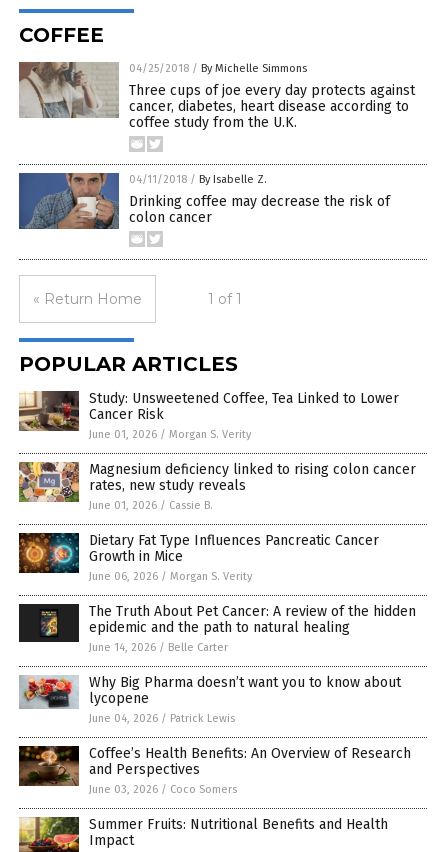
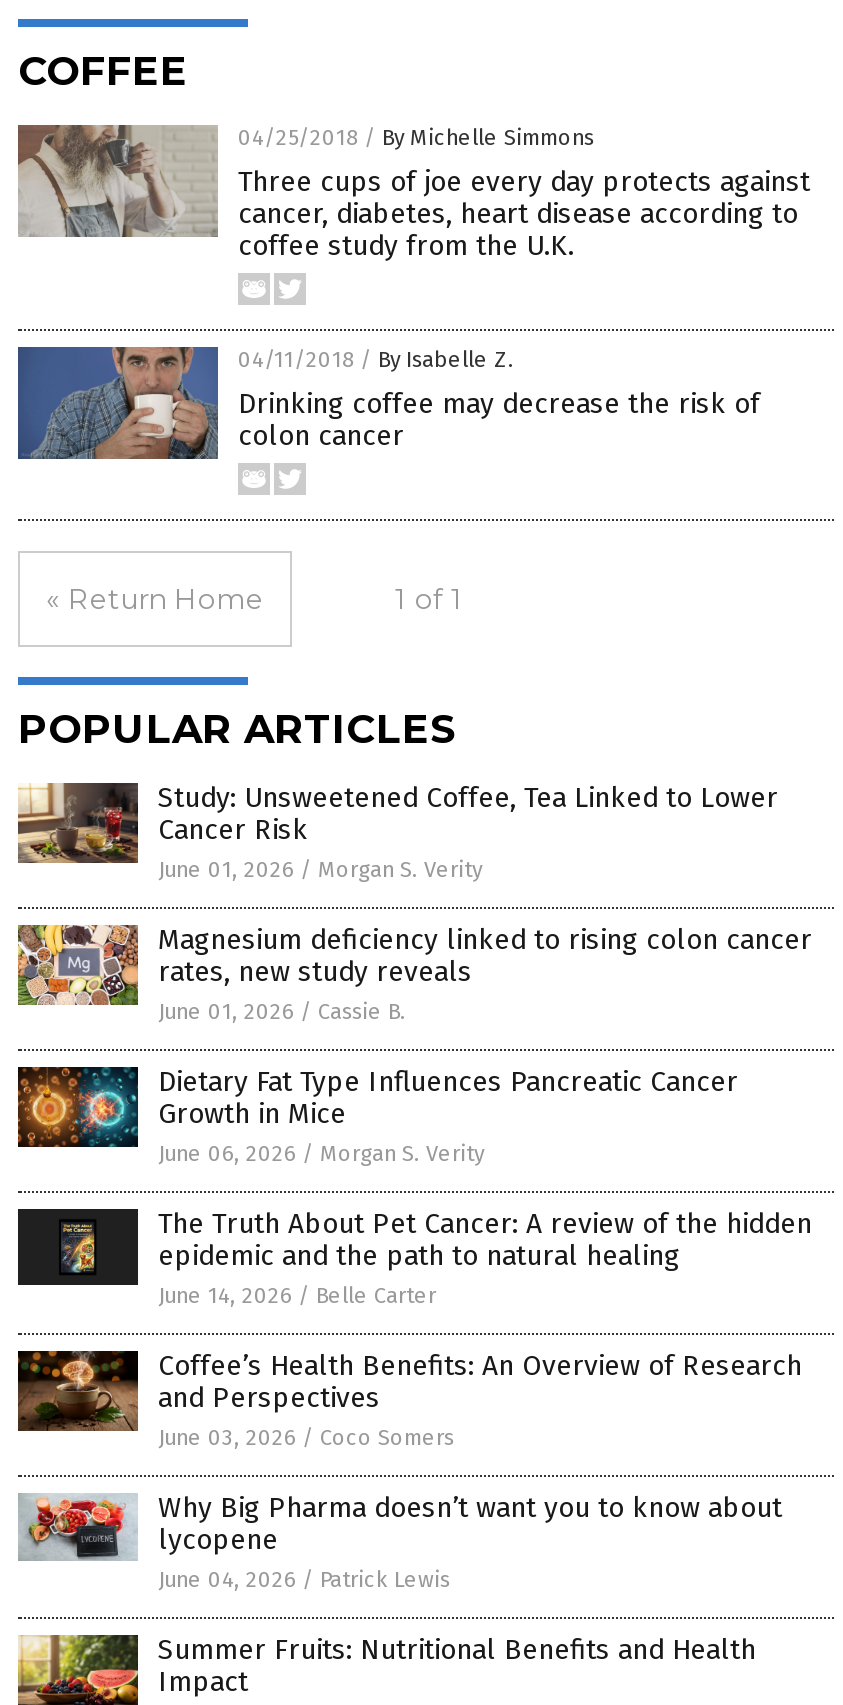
moved down: [image] | Why Big Pharma doesn’t want you to know about | lycopene | June 04, 2026 / Patrick Lewis

moved up: [image] | Coffee’s Health Benefits: An Overview of Research | and Perspectives | June 03, 2026 / Coco Somers
